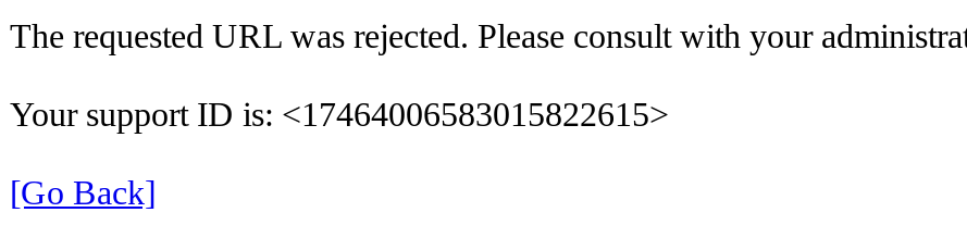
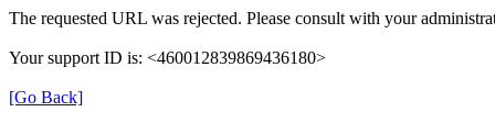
- Your support ID is: <17464006583015822615>
+ Your support ID is: <460012839869436180>
